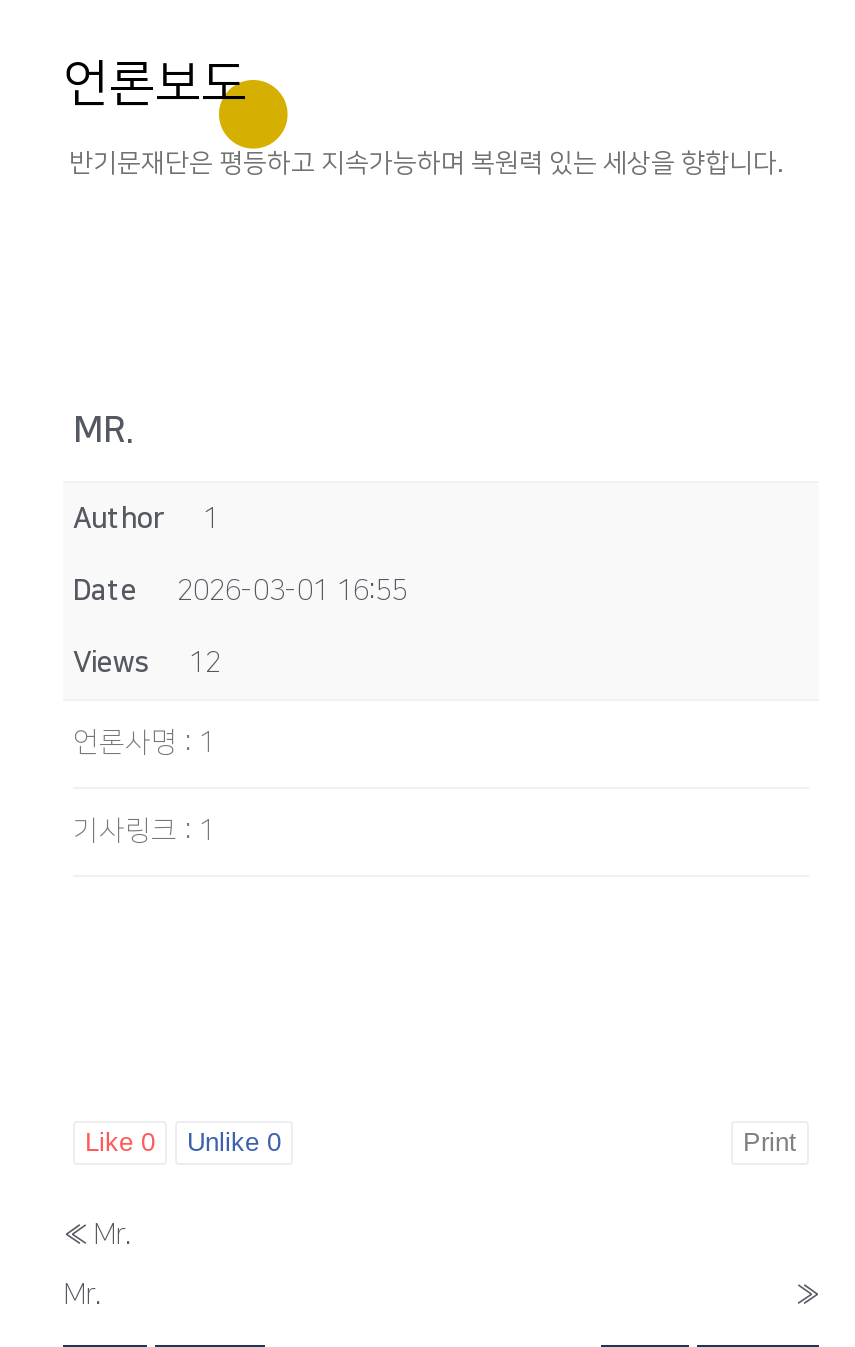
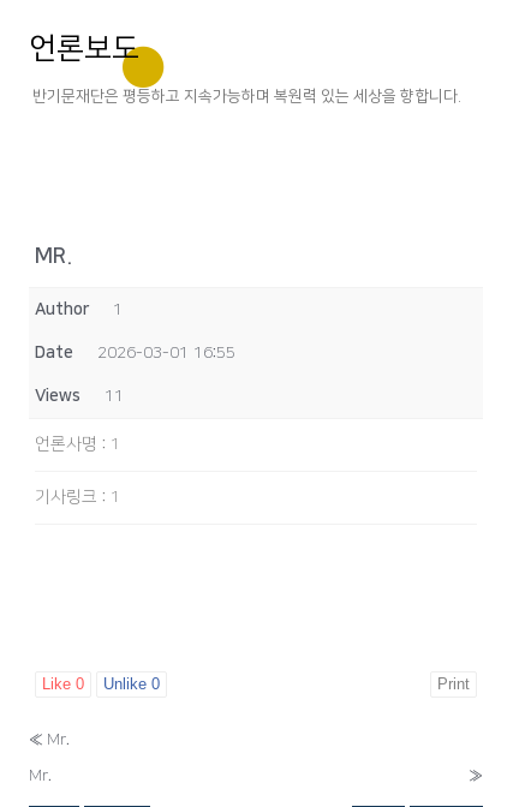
- Views 12
+ Views 11
